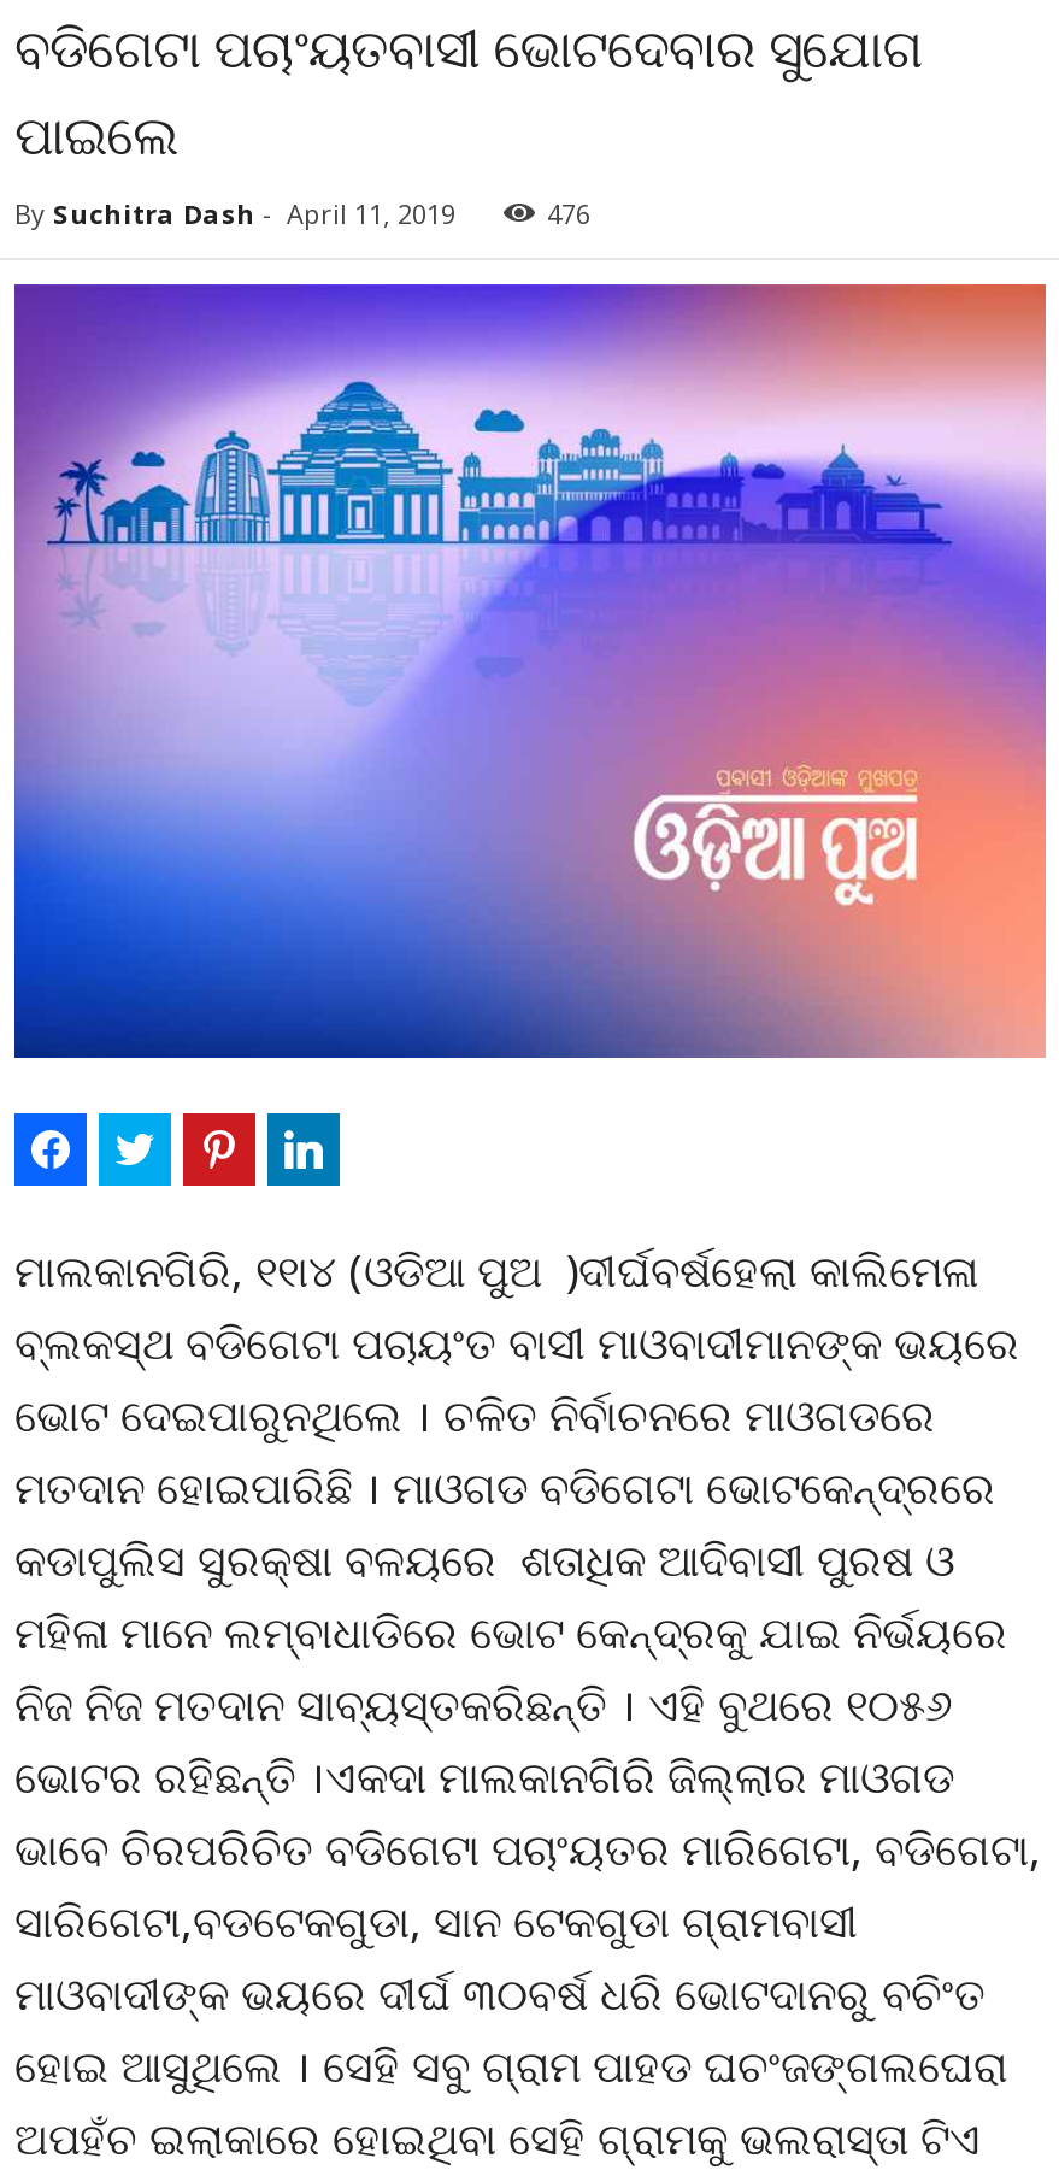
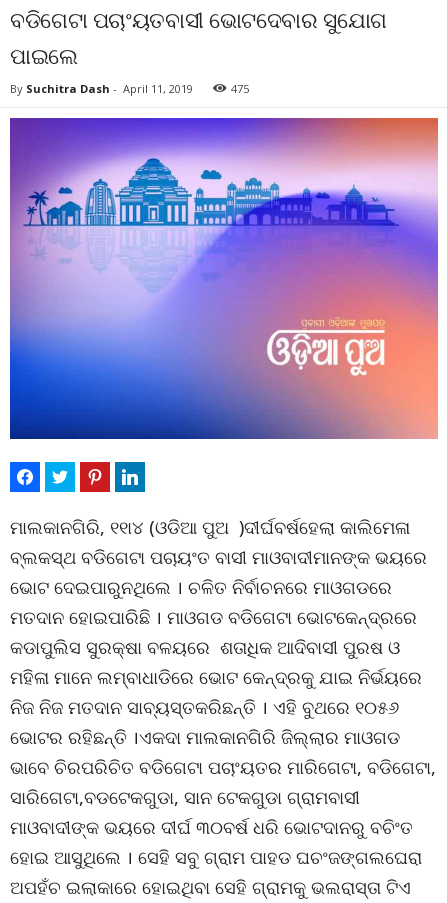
- 476
+ 475
